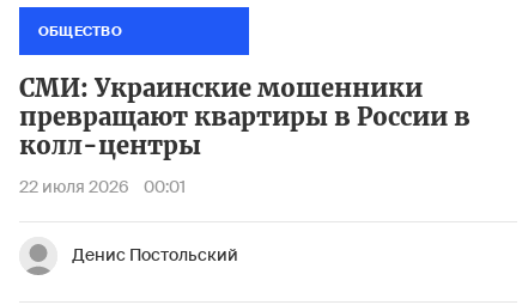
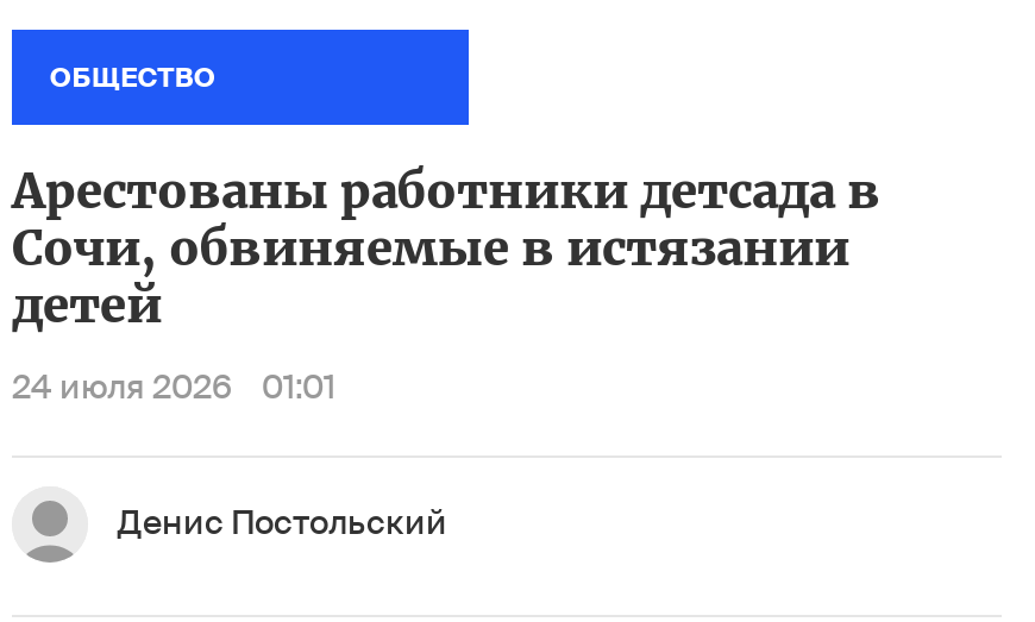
- СМИ: Украинские мошенники
- превращают квартиры в России в
- колл-центры
+ Арестованы работники детсада в
+ Сочи, обвиняемые в истязании
+ детей

- 22 июля 2026
- 00:01
+ 24 июля 2026
+ 01:01
